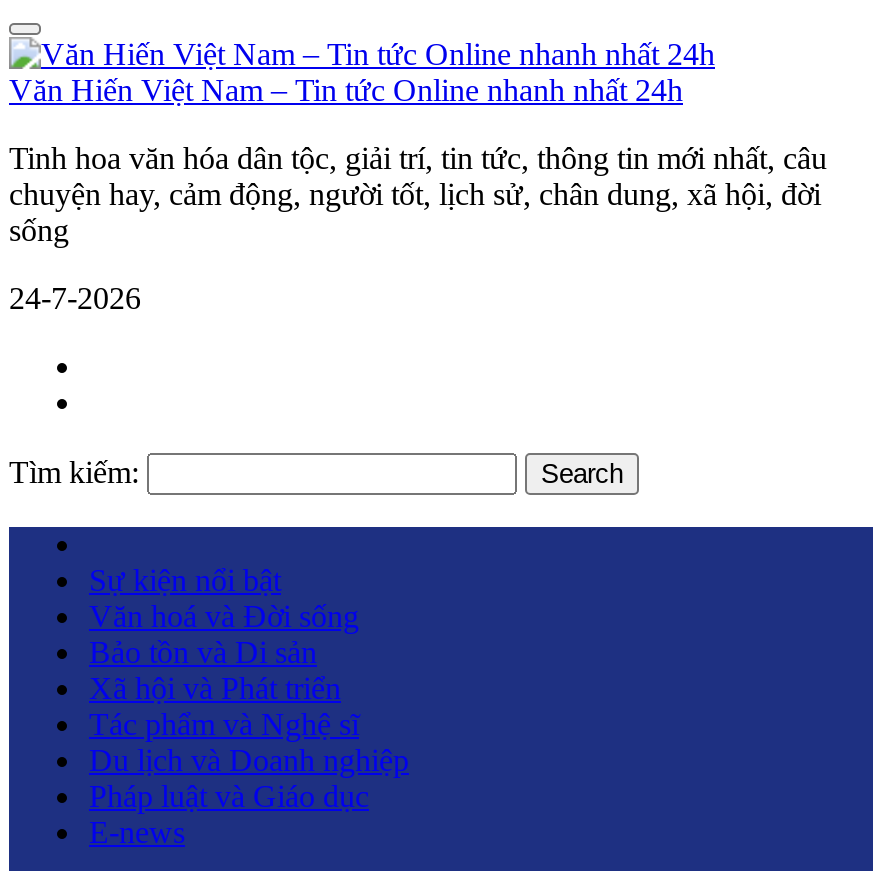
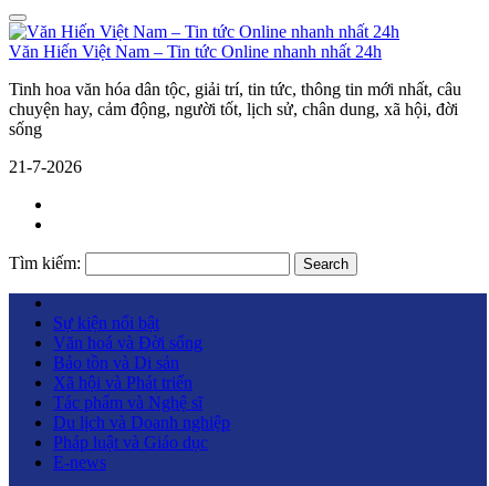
- 24-7-2026
+ 21-7-2026
